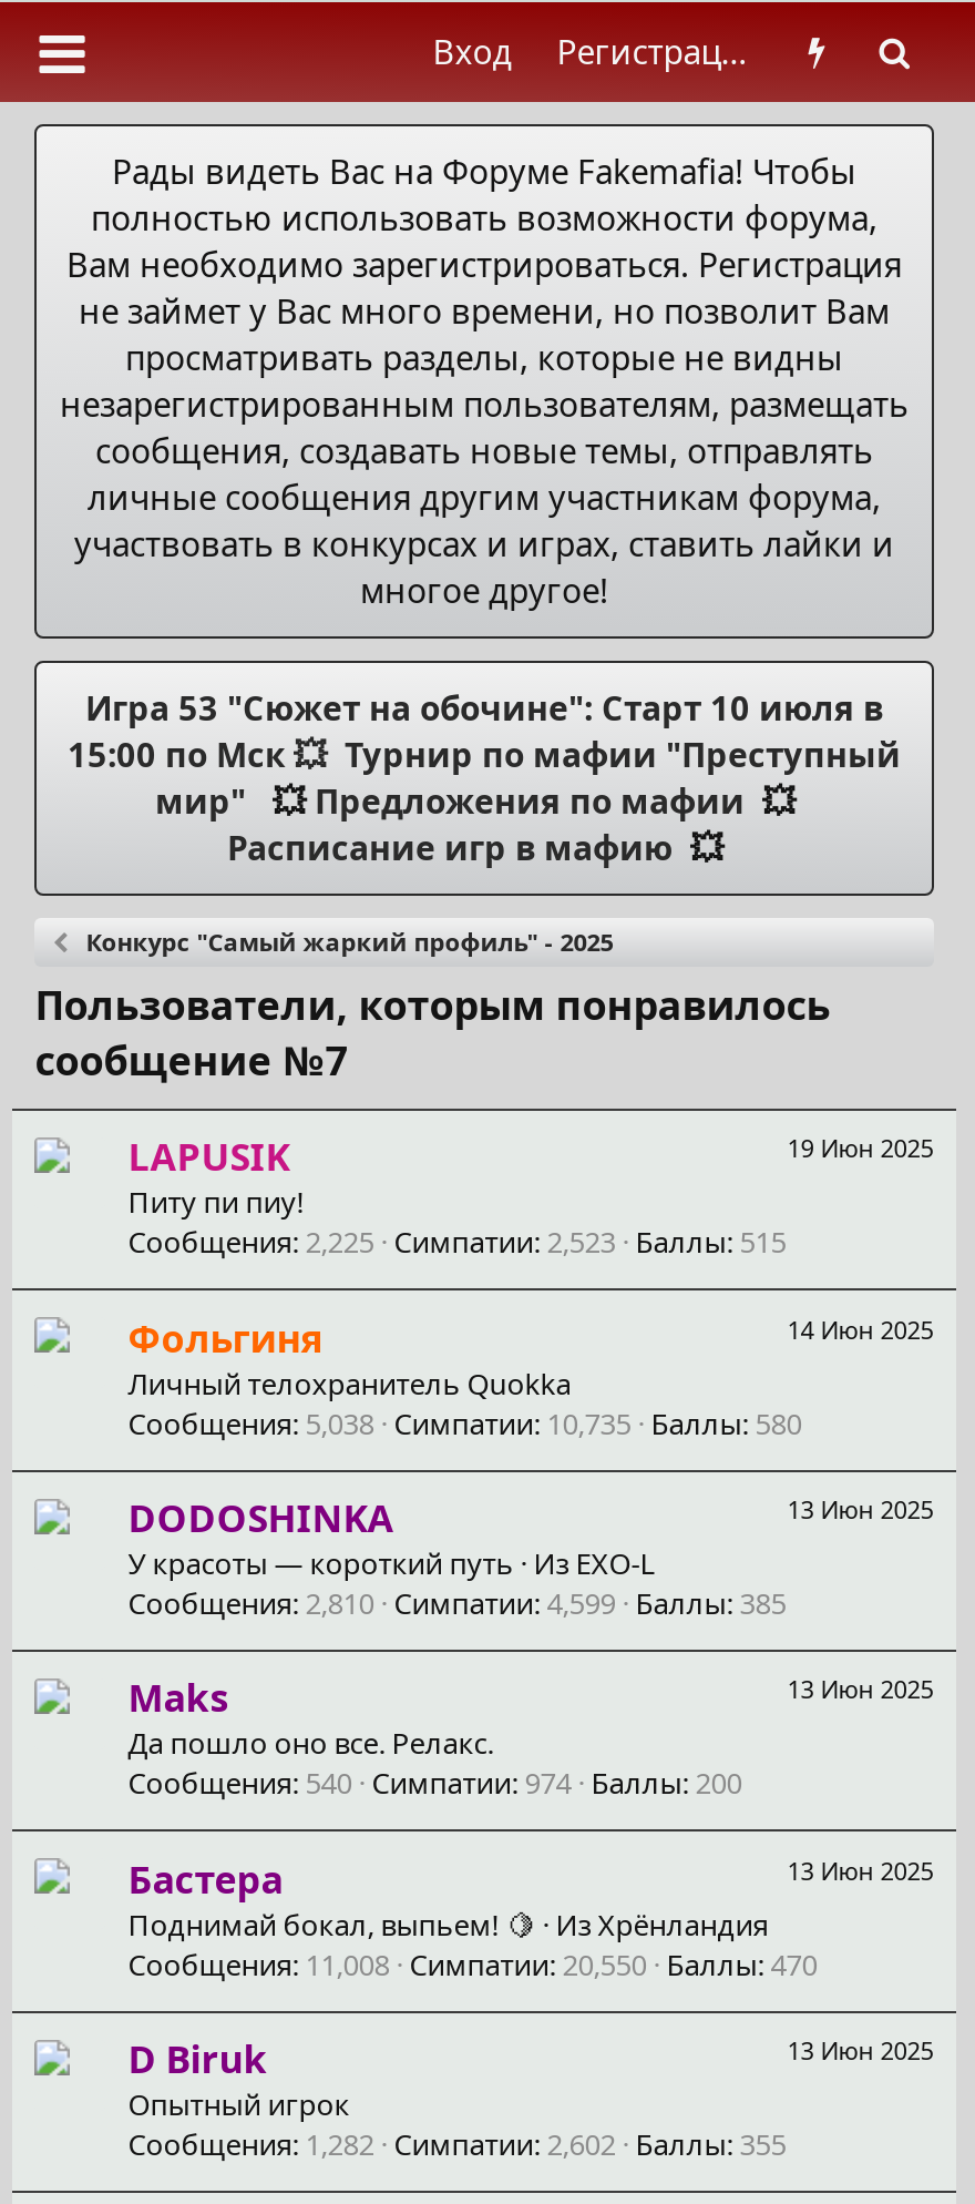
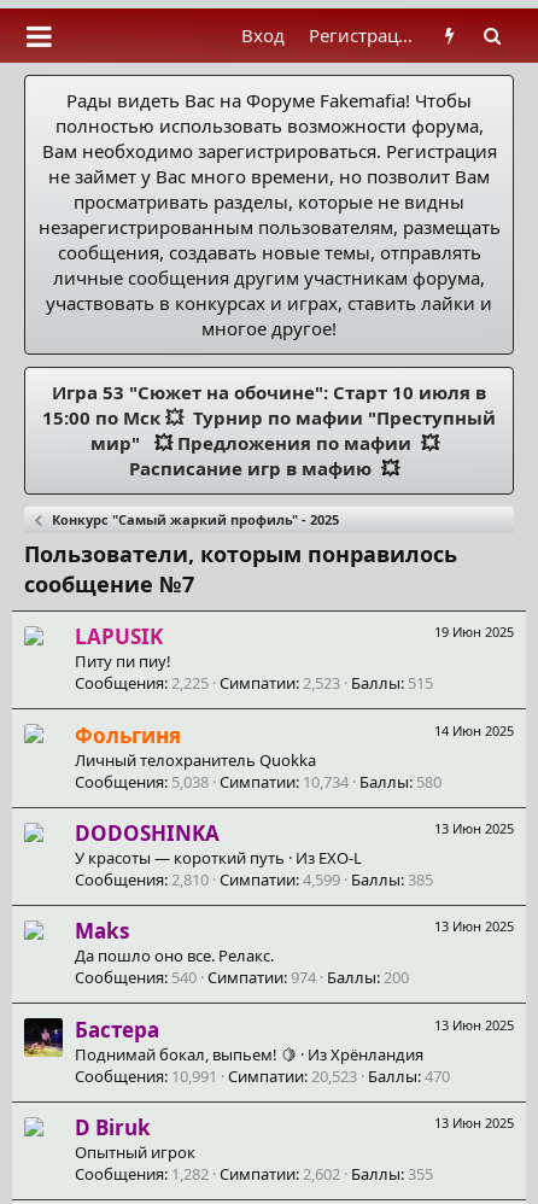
- Сообщения 5,038 Симпатии 10,735 Баллы 580
+ Сообщения 5,038 Симпатии 10,734 Баллы 580

- [image]
- Сообщения 11,008 Симпатии 20,550 Баллы 470
+ [image]
+ Сообщения 10,991 Симпатии 20,523 Баллы 470
